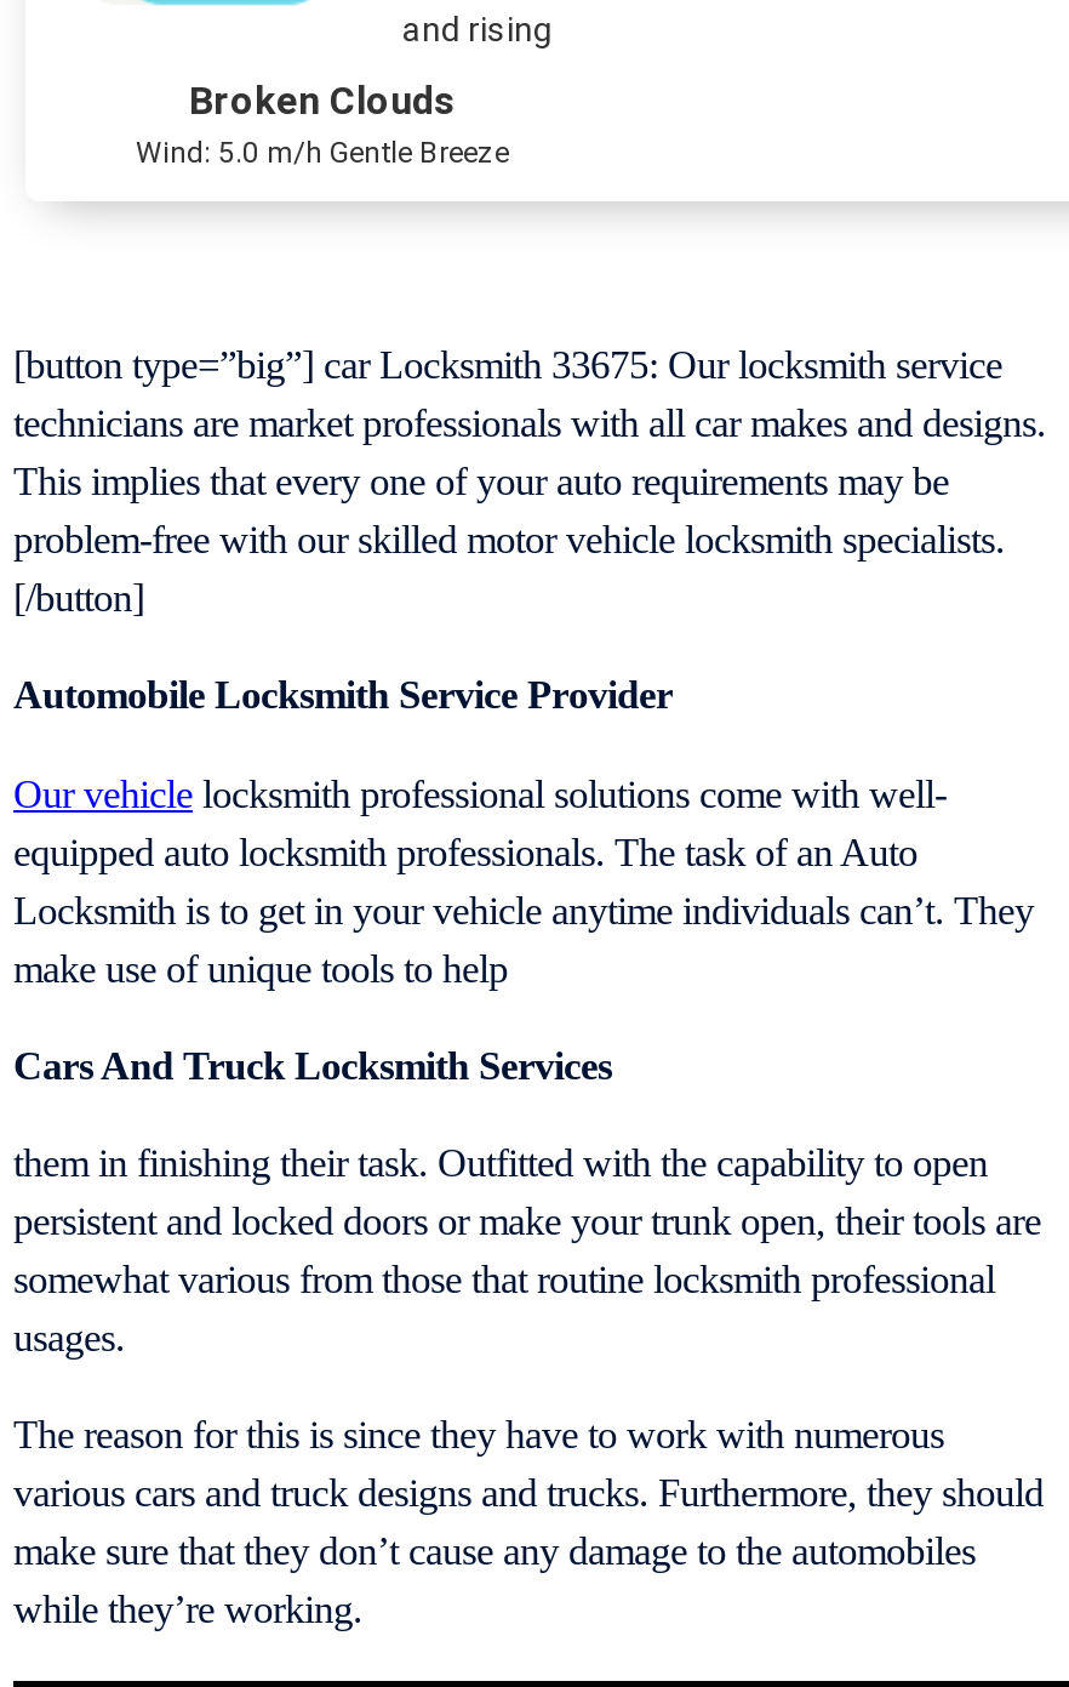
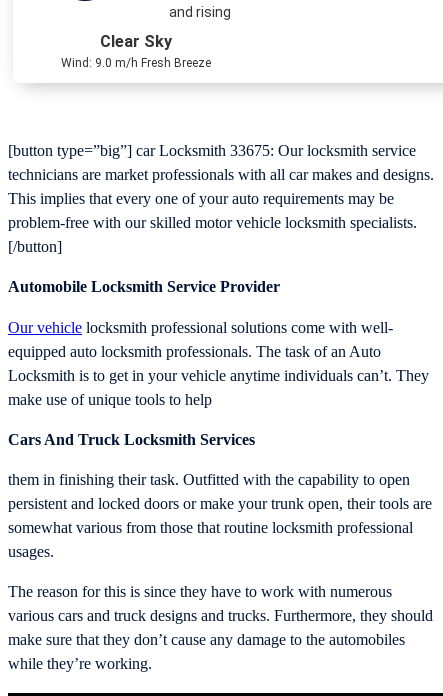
- Broken Clouds
- Wind: 5.0 m/h Gentle Breeze
+ Clear Sky
+ Wind: 9.0 m/h Fresh Breeze
